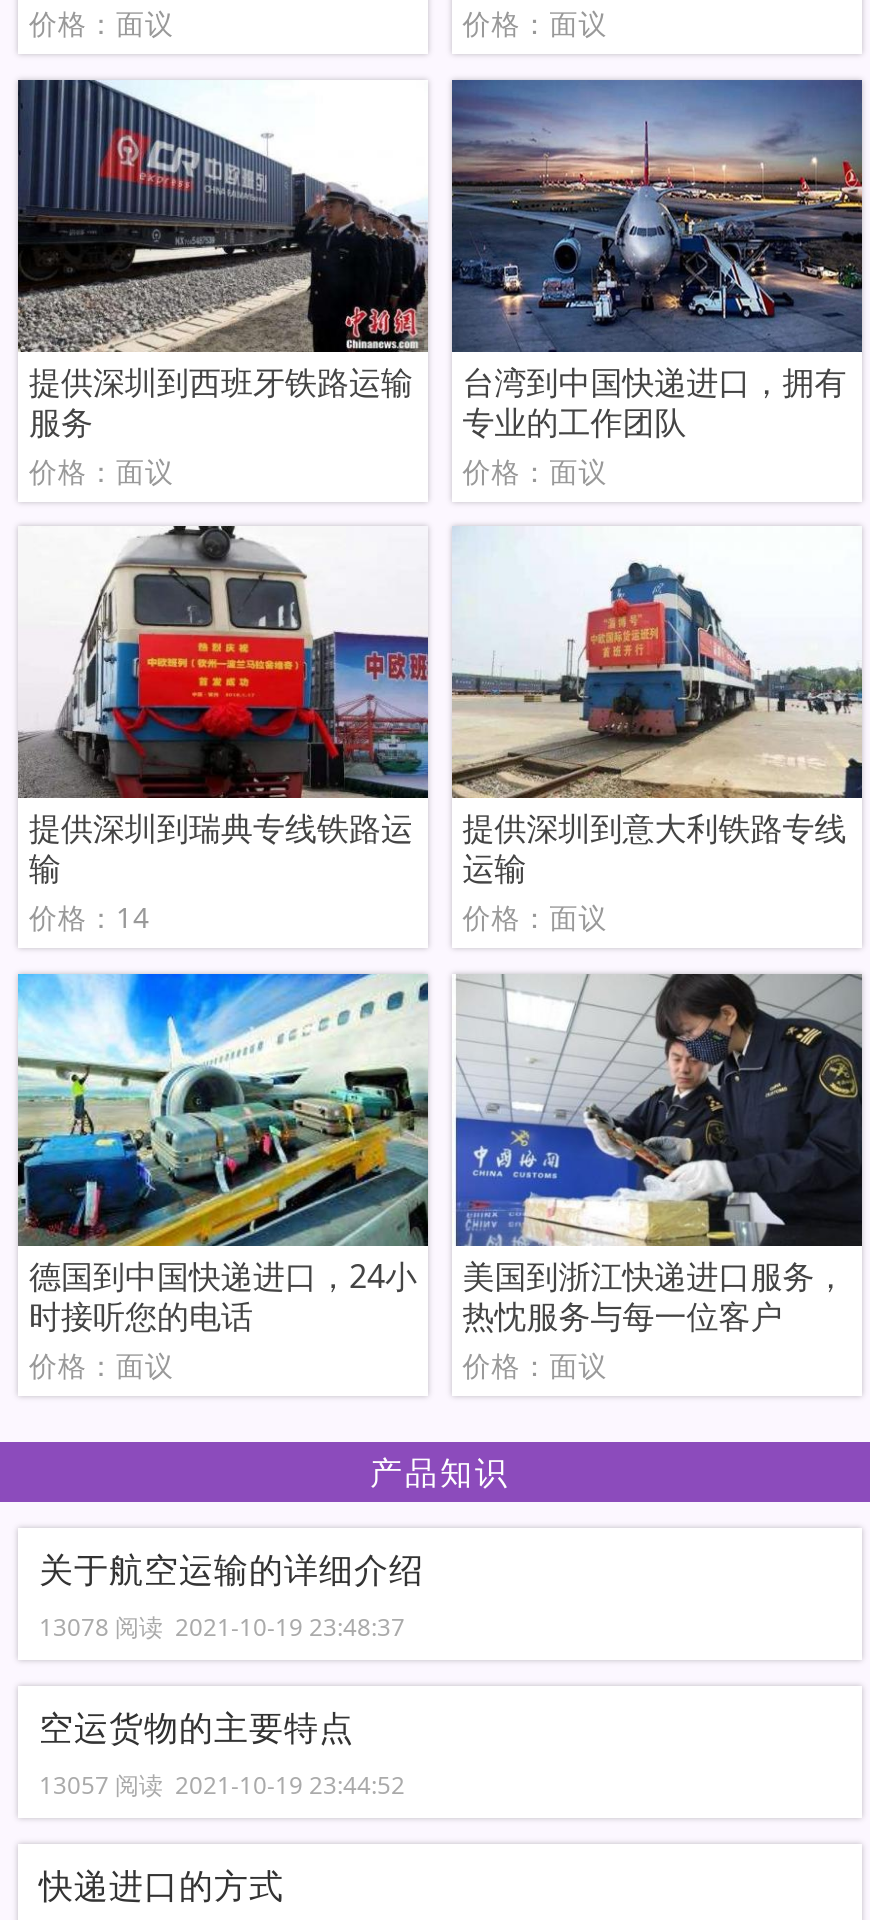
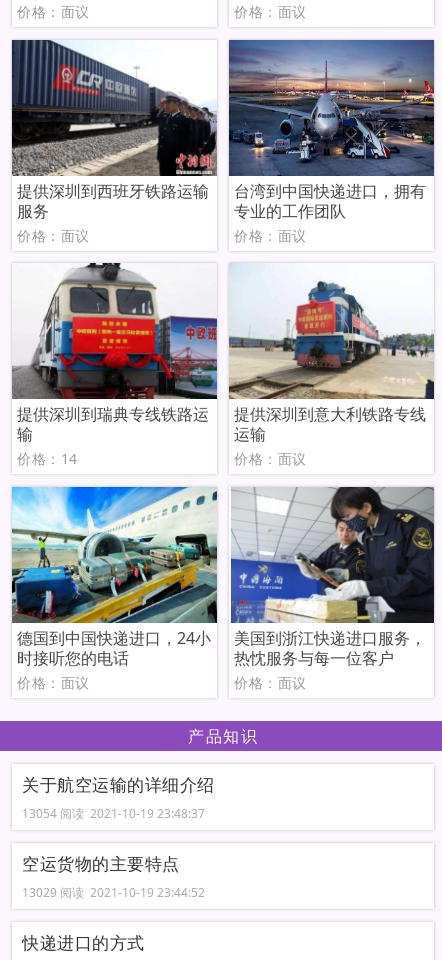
- 13078 阅读 2021-10-19 23:48:37
+ 13054 阅读 2021-10-19 23:48:37

- 13057 阅读 2021-10-19 23:44:52
+ 13029 阅读 2021-10-19 23:44:52
